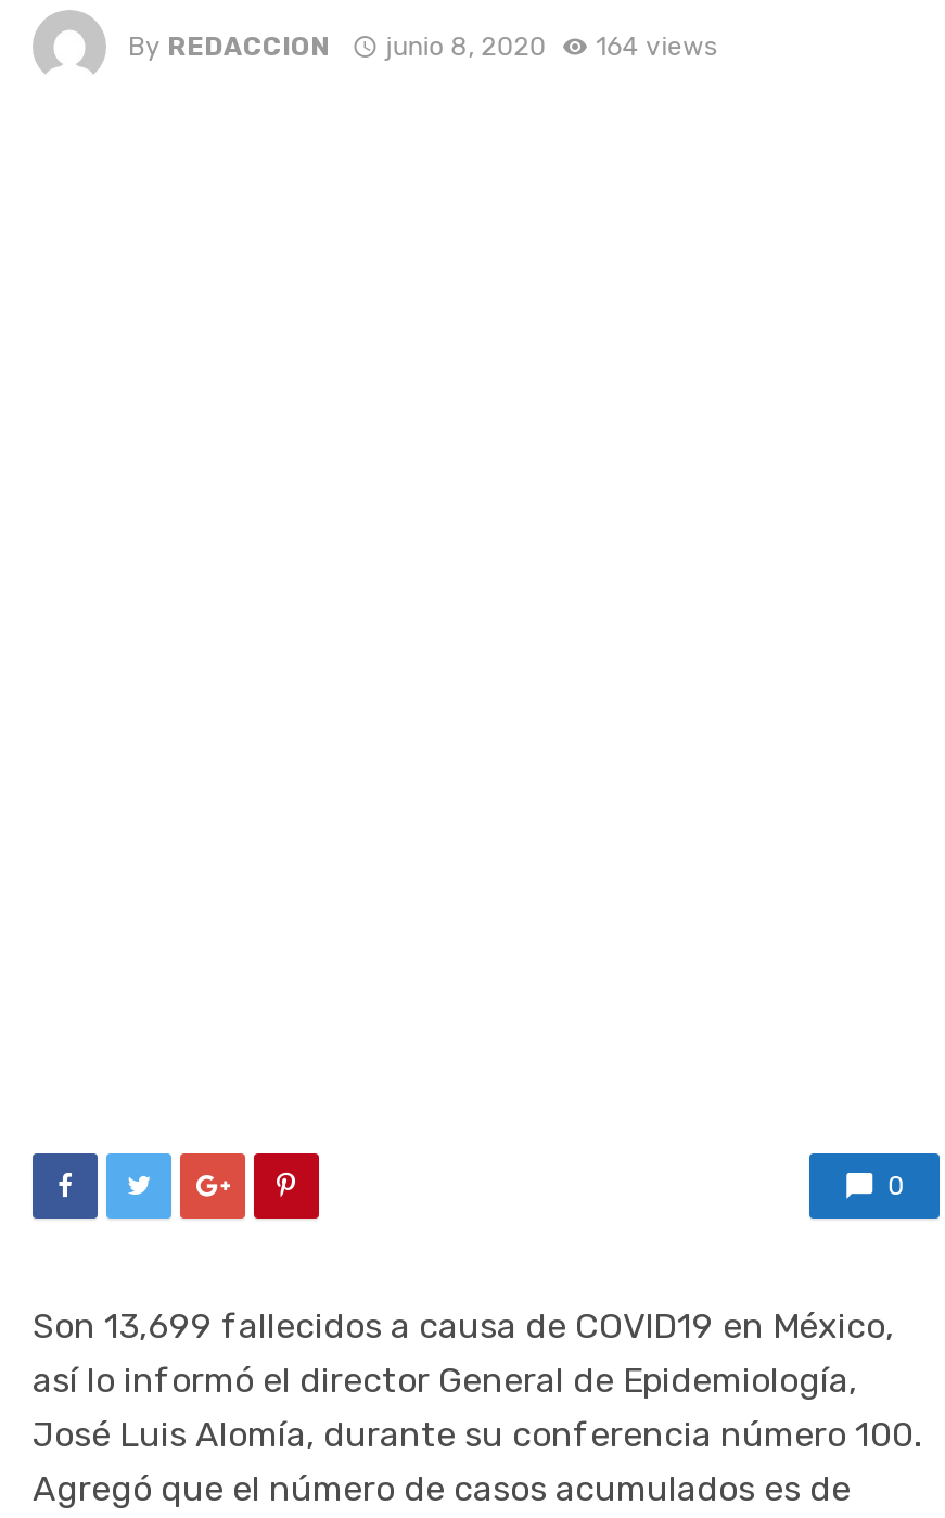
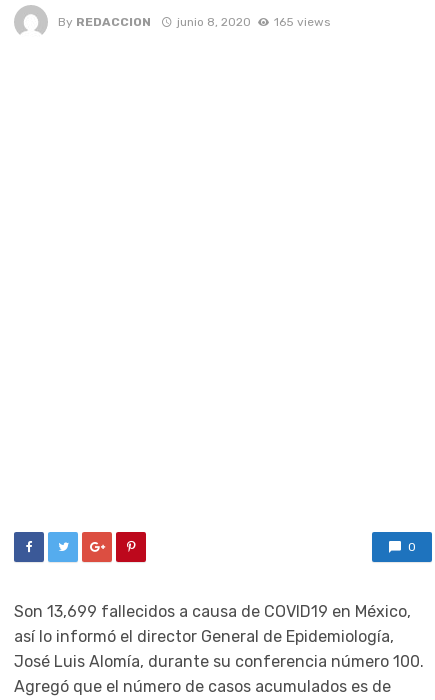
- By REDACCION junio 8, 2020 164 views
+ By REDACCION junio 8, 2020 165 views
